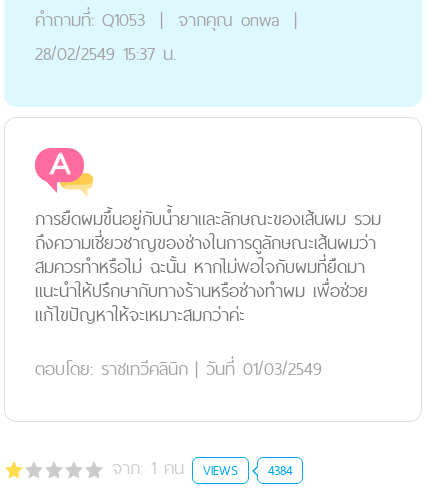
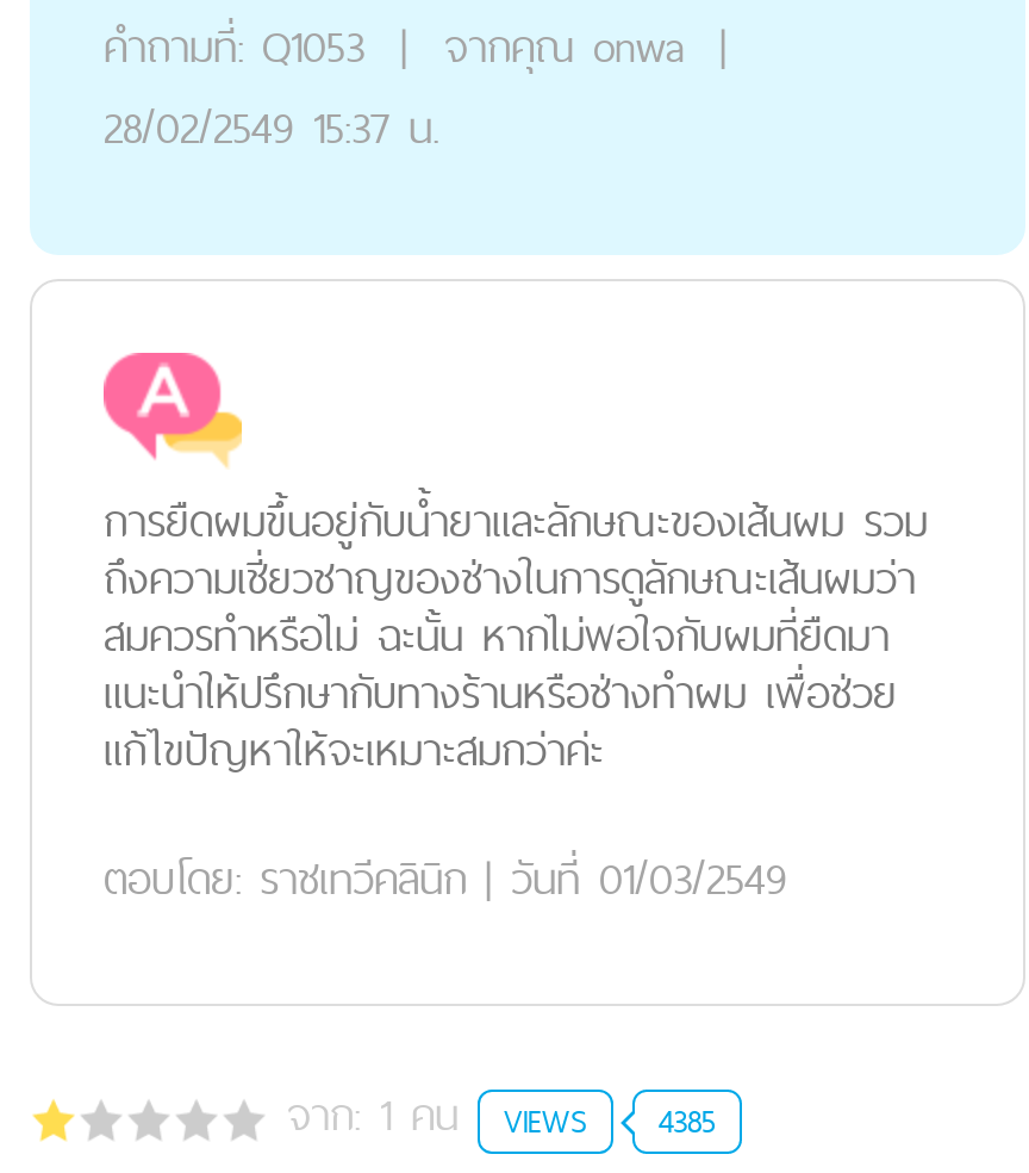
- จาก: 1คน VIEWS 4384
+ จาก: 1คน VIEWS 4385
